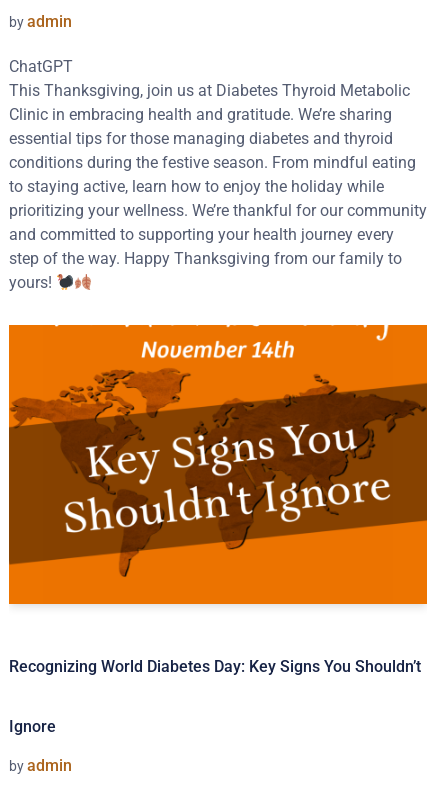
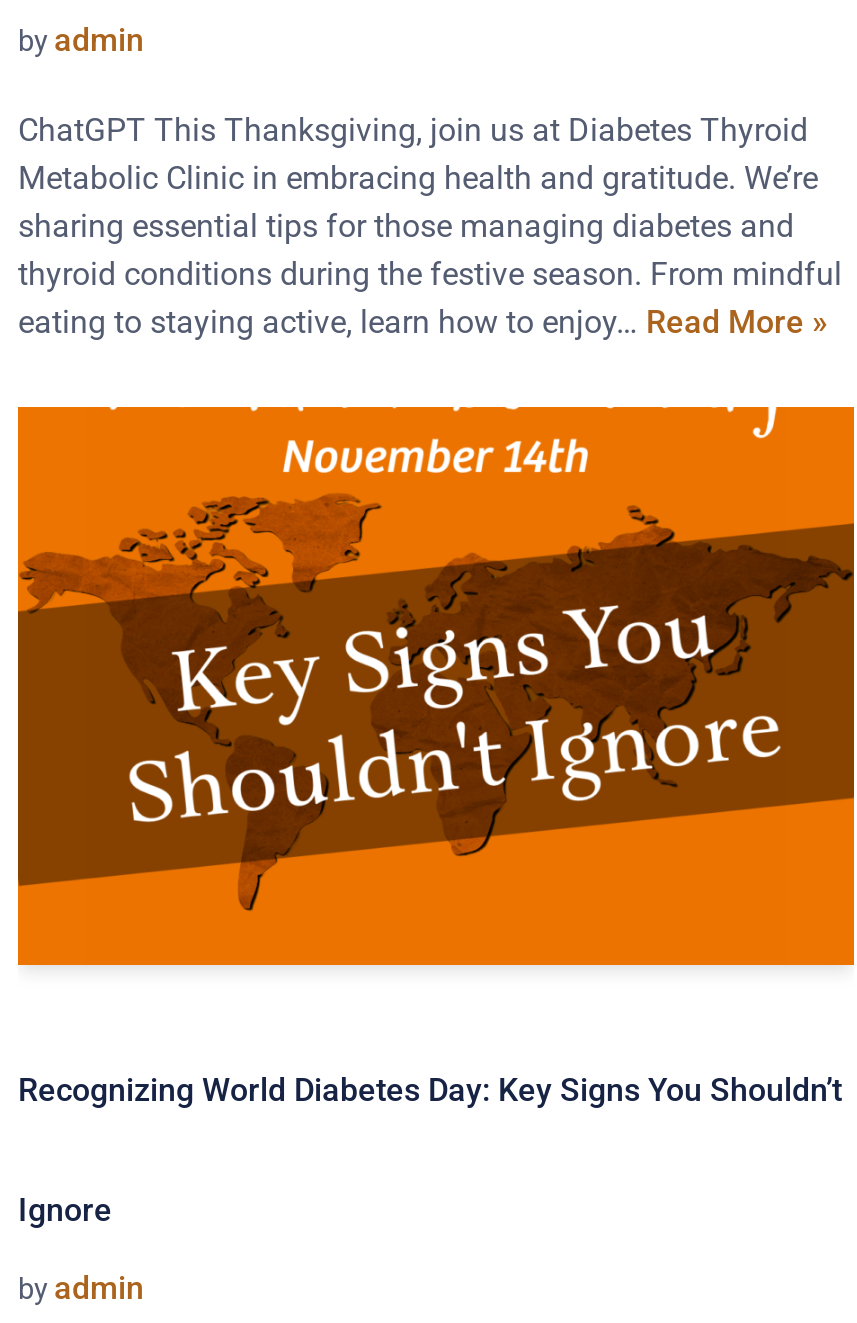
- ChatGPT
- This Thanksgiving, join us at Diabetes Thyroid Metabolic
- Clinic in embracing health and gratitude. We’re sharing
- essential tips for those managing diabetes and thyroid
- conditions during the festive season. From mindful eating
- to staying active, learn how to enjoy the holiday while
- prioritizing your wellness. We’re thankful for our community
- and committed to supporting your health journey every
- step of the way. Happy Thanksgiving from our family to
- yours!
+ ChatGPT This Thanksgiving, join us at Diabetes Thyroid
+ Metabolic Clinic in embracing health and gratitude. We’re
+ sharing essential tips for those managing diabetes and
+ thyroid conditions during the festive season. From mindful
+ eating to staying active, learn how to enjoy… Read More »
